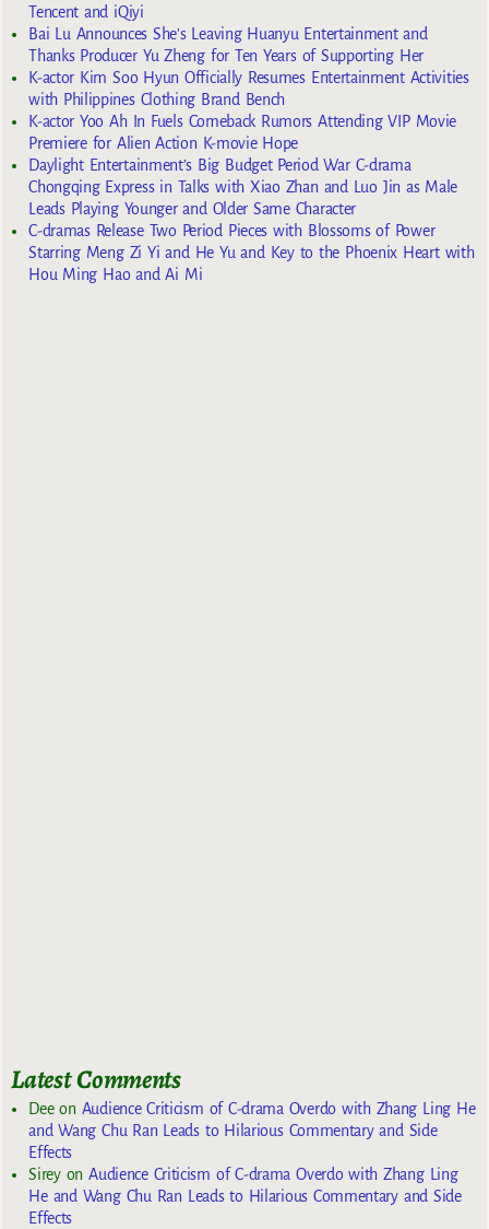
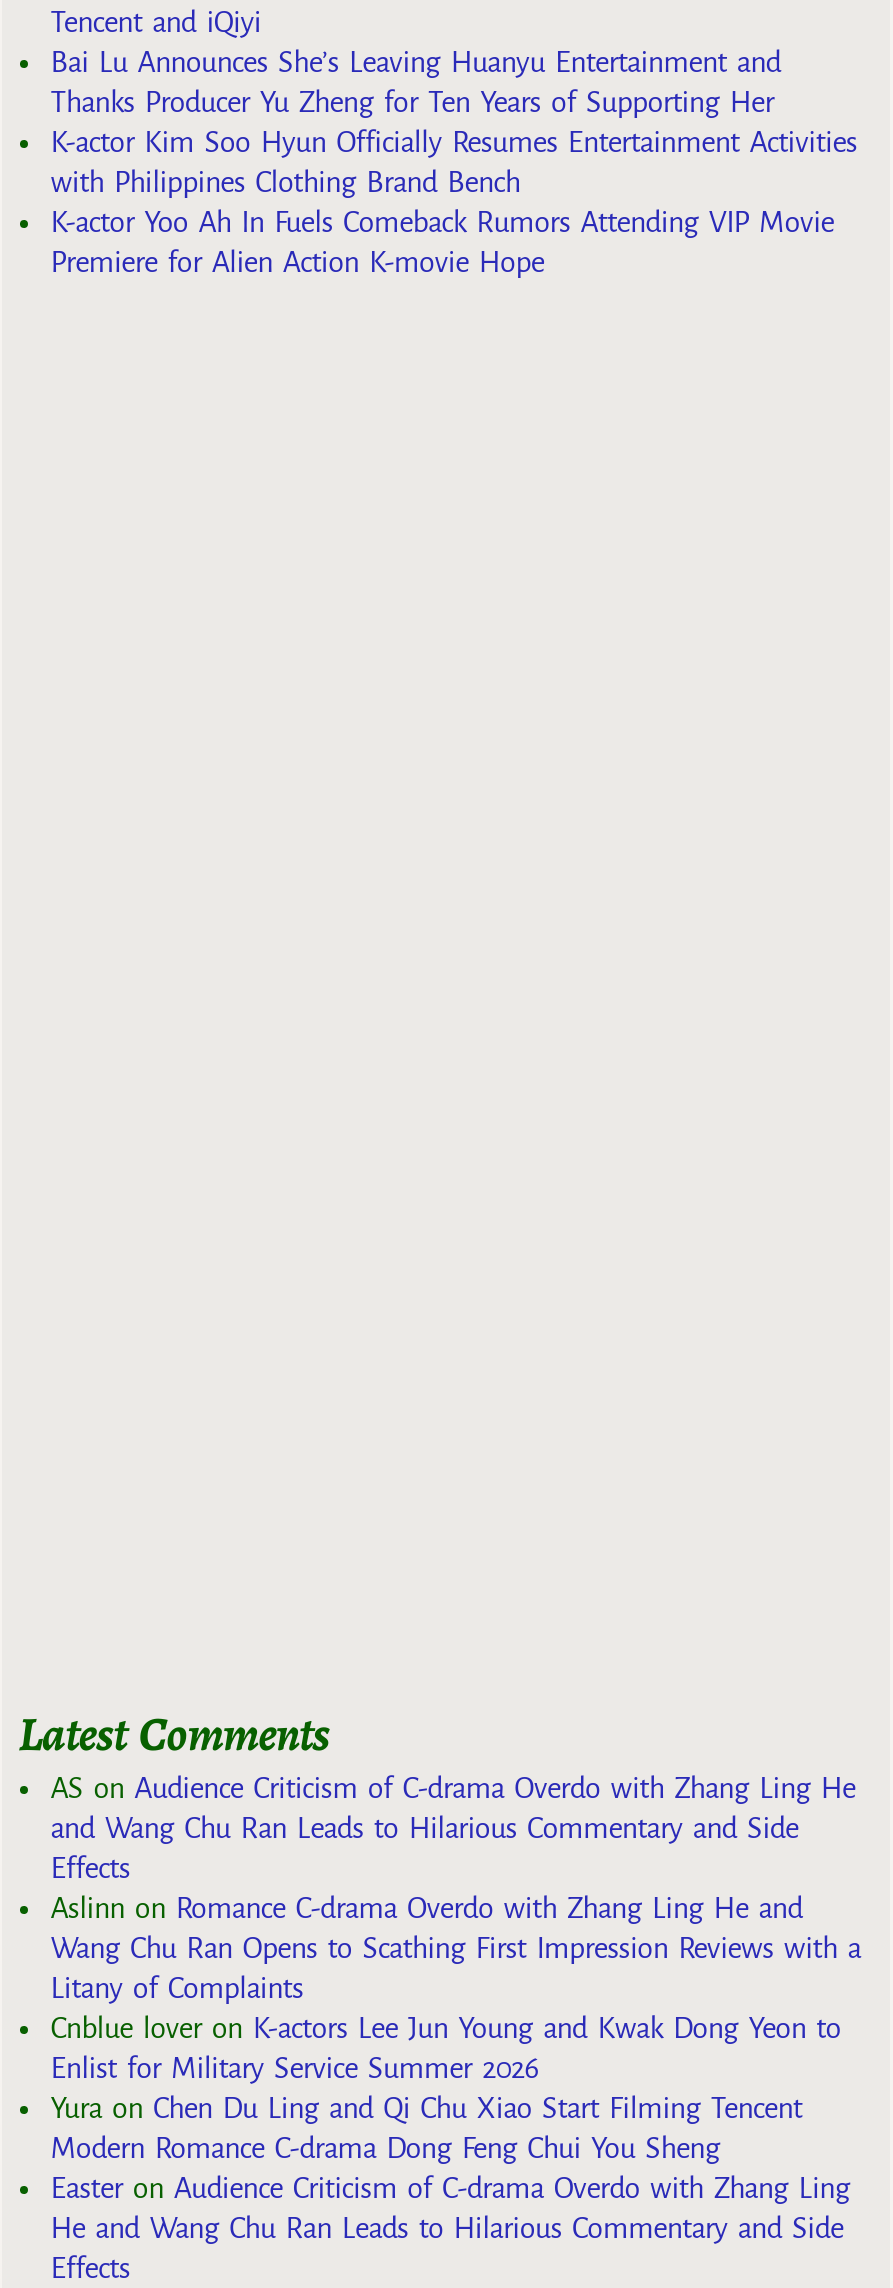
- Daylight Entertainment’s Big Budget Period War C-drama
- Chongqing Express in Talks with Xiao Zhan and Luo Jin as Male
- Leads Playing Younger and Older Same Character
- C-dramas Release Two Period Pieces with Blossoms of Power
- Starring Meng Zi Yi and He Yu and Key to the Phoenix Heart with
- Hou Ming Hao and Ai Mi

moved up: Latest Comments

- Dee on Audience Criticism of C-drama Overdo with Zhang Ling He
+ AS on Audience Criticism of C-drama Overdo with Zhang Ling He

moved up: and Wang Chu Ran Leads to Hilarious Commentary and Side | Effects

- Sirey on Audience Criticism of C-drama Overdo with Zhang Ling
+ Aslinn on Romance C-drama Overdo with Zhang Ling He and
+ Wang Chu Ran Opens to Scathing First Impression Reviews with a
+ Litany of Complaints
+ Cnblue lover on K-actors Lee Jun Young and Kwak Dong Yeon to
+ Enlist for Military Service Summer 2026
+ Yura on Chen Du Ling and Qi Chu Xiao Start Filming Tencent
+ Modern Romance C-drama Dong Feng Chui You Sheng
+ Easter on Audience Criticism of C-drama Overdo with Zhang Ling
